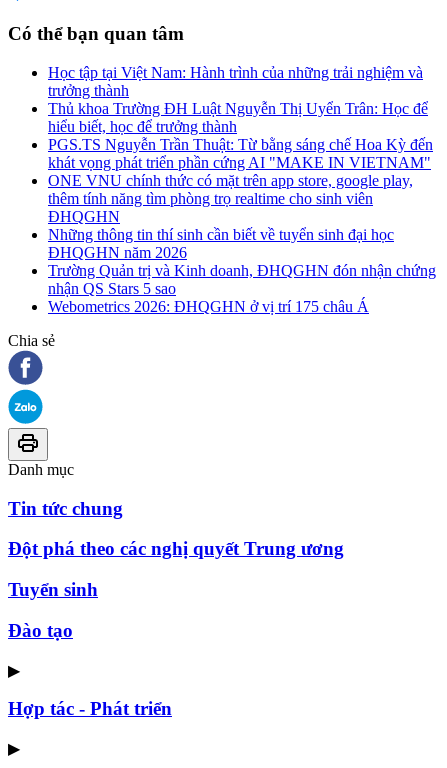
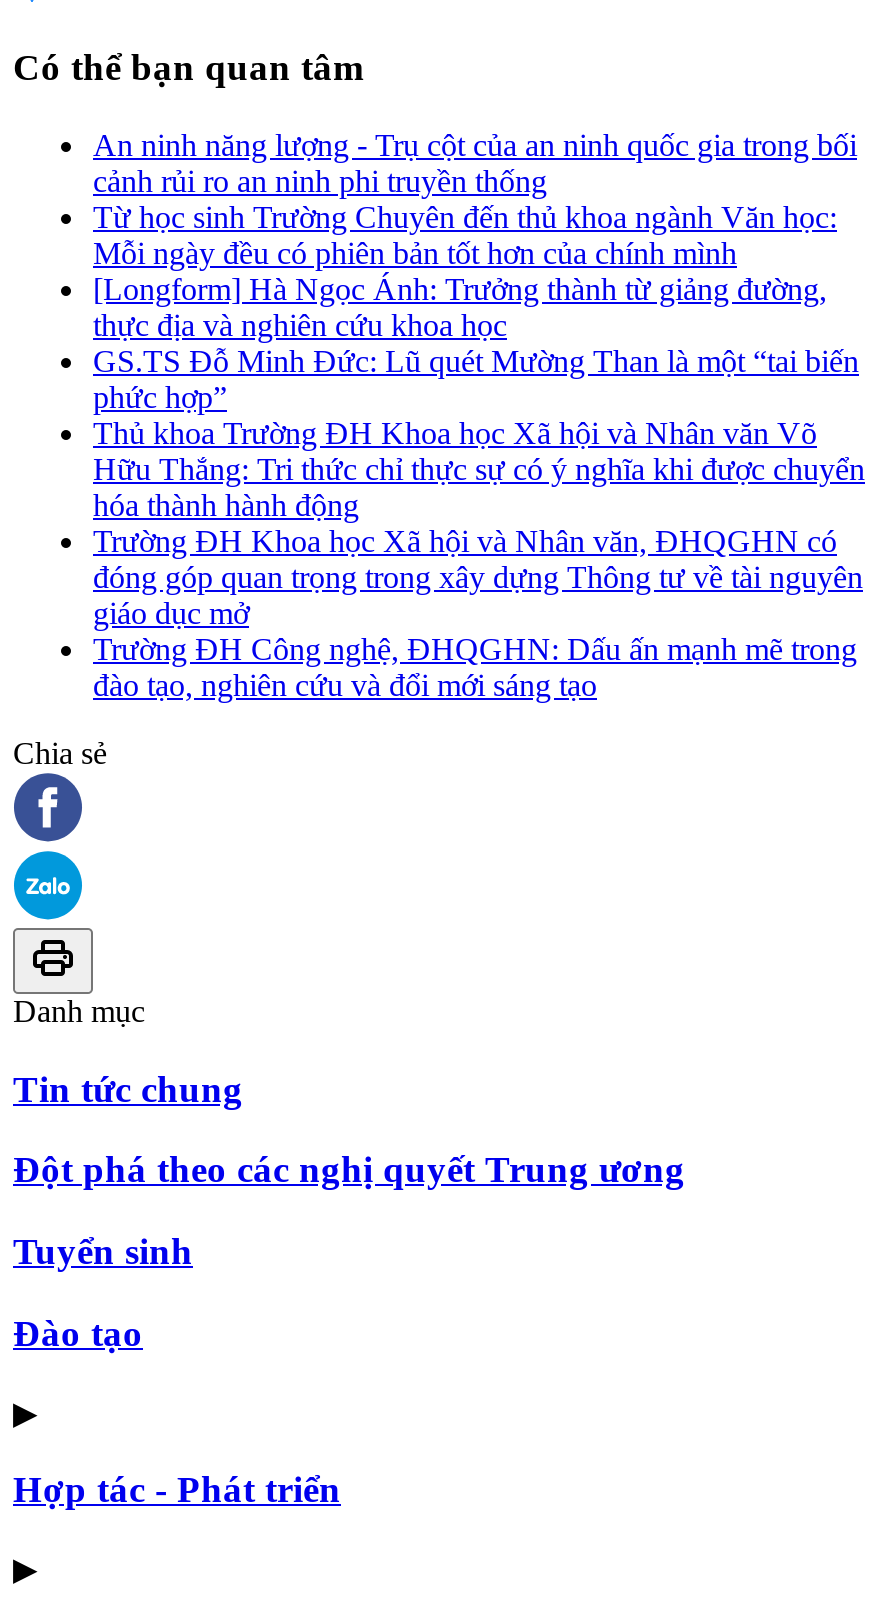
- Học tập tại Việt Nam: Hành trình của những trải nghiệm và
- trưởng thành
- Thủ khoa Trường ĐH Luật Nguyễn Thị Uyển Trân: Học để
- hiểu biết, học để trưởng thành
- PGS.TS Nguyễn Trần Thuật: Từ bằng sáng chế Hoa Kỳ đến
- khát vọng phát triển phần cứng AI "MAKE IN VIETNAM"
- ONE VNU chính thức có mặt trên app store, google play,
- thêm tính năng tìm phòng trọ realtime cho sinh viên
- ĐHQGHN
- Những thông tin thí sinh cần biết về tuyển sinh đại học
- ĐHQGHN năm 2026
- Trường Quản trị và Kinh doanh, ĐHQGHN đón nhận chứng
- nhận QS Stars 5 sao
- Webometrics 2026: ĐHQGHN ở vị trí 175 châu Á
+ An ninh năng lượng - Trụ cột của an ninh quốc gia trong bối
+ cảnh rủi ro an ninh phi truyền thống
+ Từ học sinh Trường Chuyên đến thủ khoa ngành Văn học:
+ Mỗi ngày đều có phiên bản tốt hơn của chính mình
+ [Longform] Hà Ngọc Ánh: Trưởng thành từ giảng đường,
+ thực địa và nghiên cứu khoa học
+ GS.TS Đỗ Minh Đức: Lũ quét Mường Than là một “tai biến
+ phức hợp”
+ Thủ khoa Trường ĐH Khoa học Xã hội và Nhân văn Võ
+ Hữu Thắng: Tri thức chỉ thực sự có ý nghĩa khi được chuyển
+ hóa thành hành động
+ Trường ĐH Khoa học Xã hội và Nhân văn, ĐHQGHN có
+ đóng góp quan trọng trong xây dựng Thông tư về tài nguyên
+ giáo dục mở
+ Trường ĐH Công nghệ, ĐHQGHN: Dấu ấn mạnh mẽ trong
+ đào tạo, nghiên cứu và đổi mới sáng tạo
